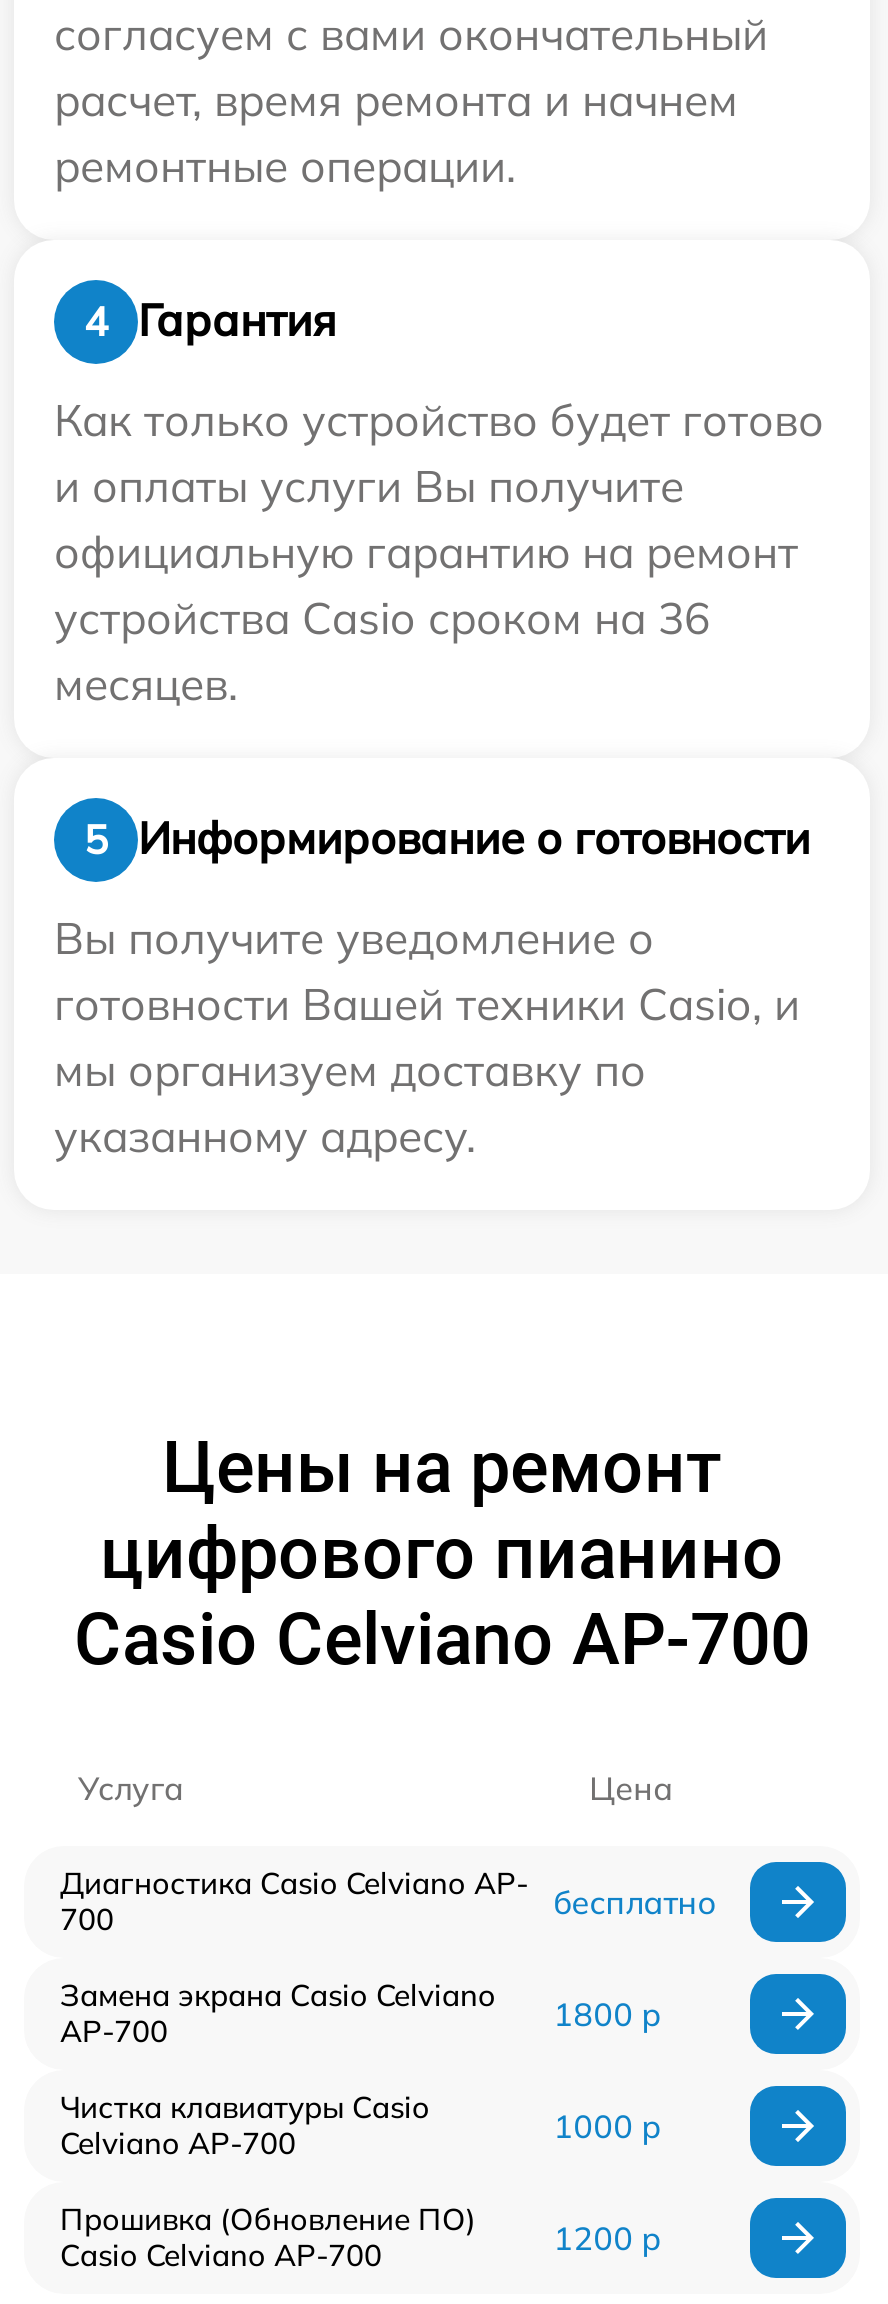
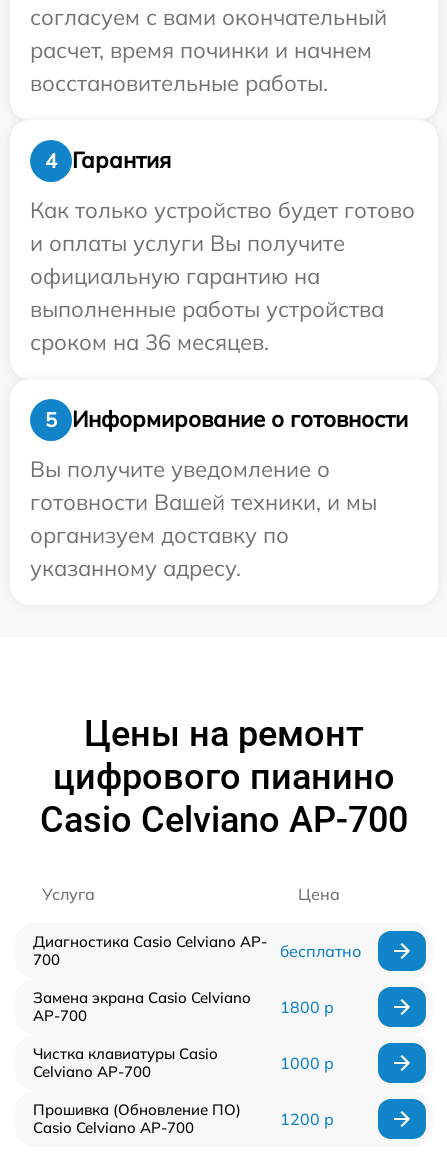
- расчет, время ремонта и начнем
- ремонтные операции.
+ расчет, время починки и начнем
+ восстановительные работы.

- официальную гарантию на ремонт
- устройства Casio сроком на 36
- месяцев.
+ официальную гарантию на
+ выполненные работы устройства
+ сроком на 36 месяцев.

- готовности Вашей техники Casio, и
- мы организуем доставку по
+ готовности Вашей техники, и мы
+ организуем доставку по
